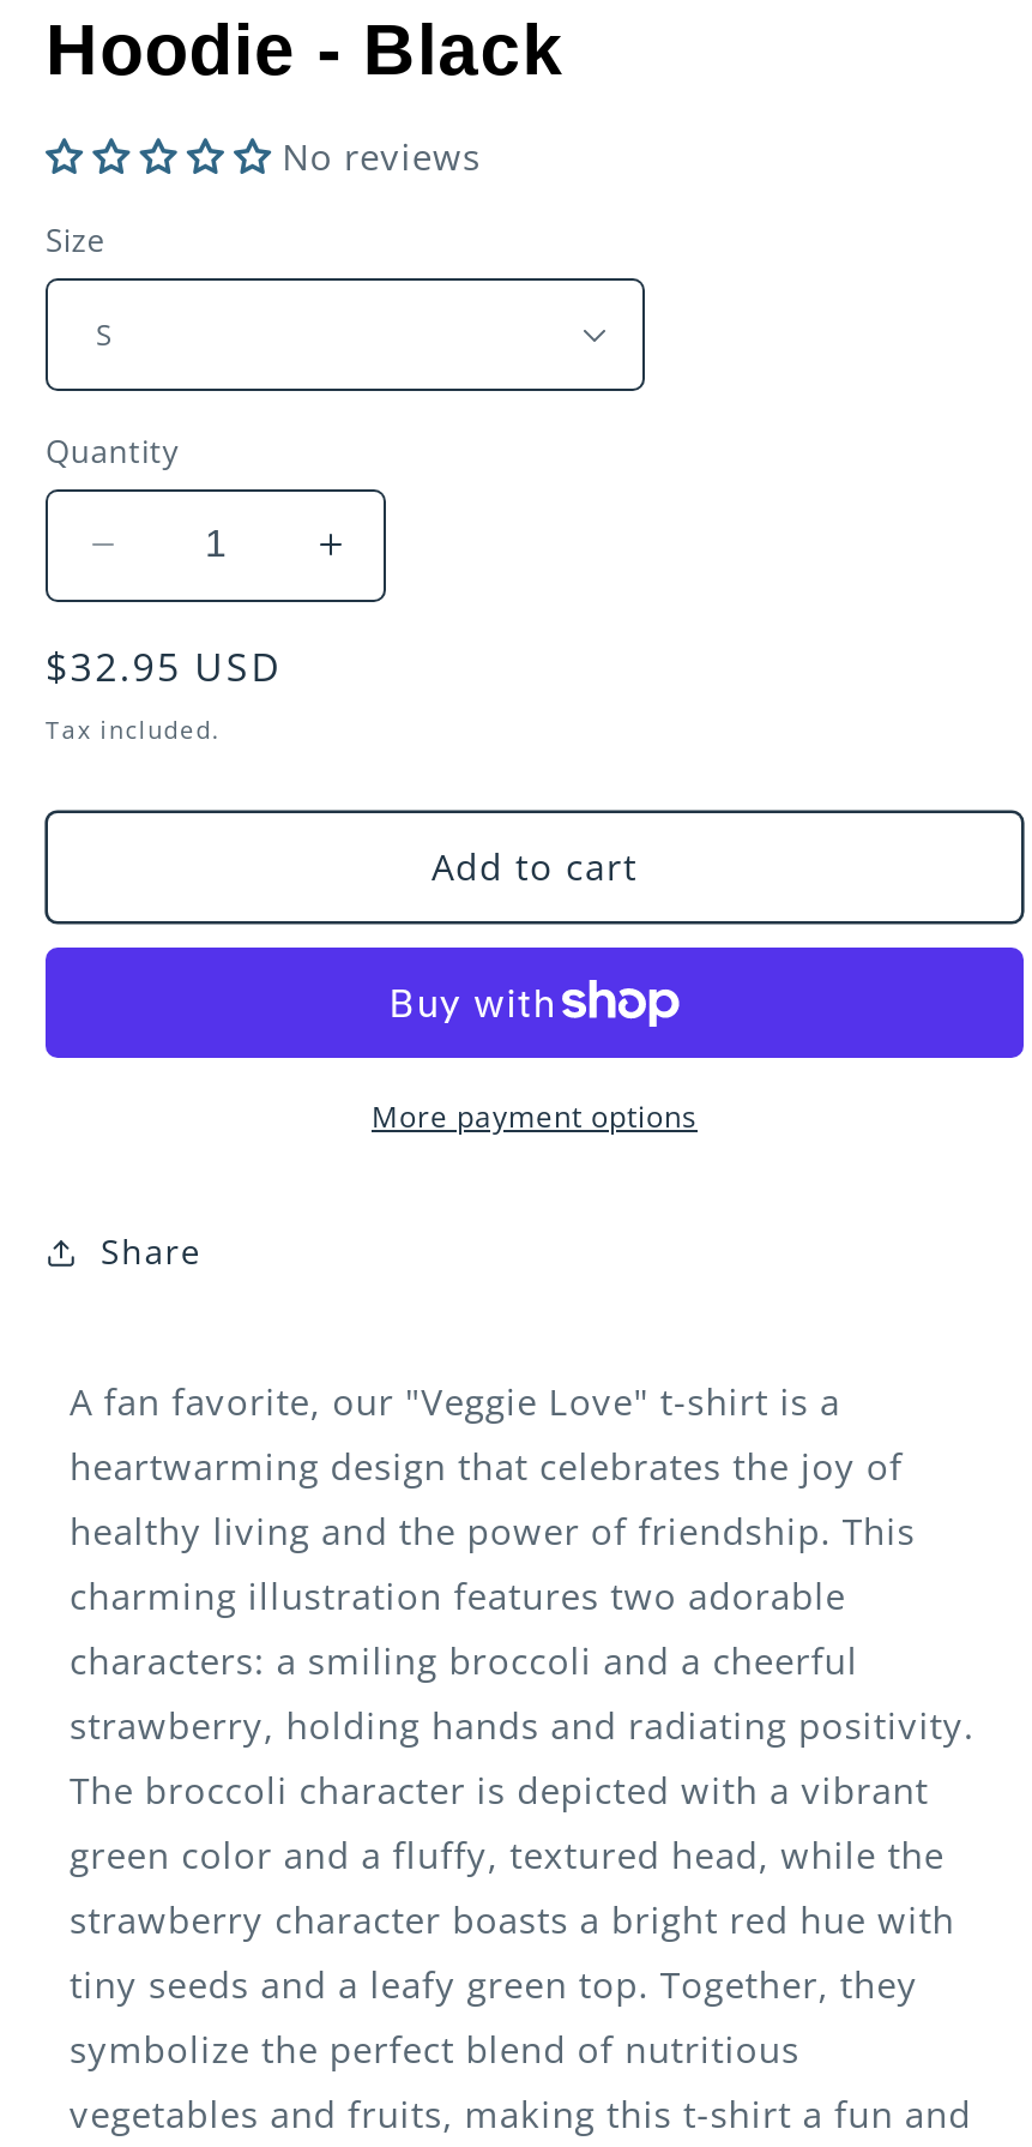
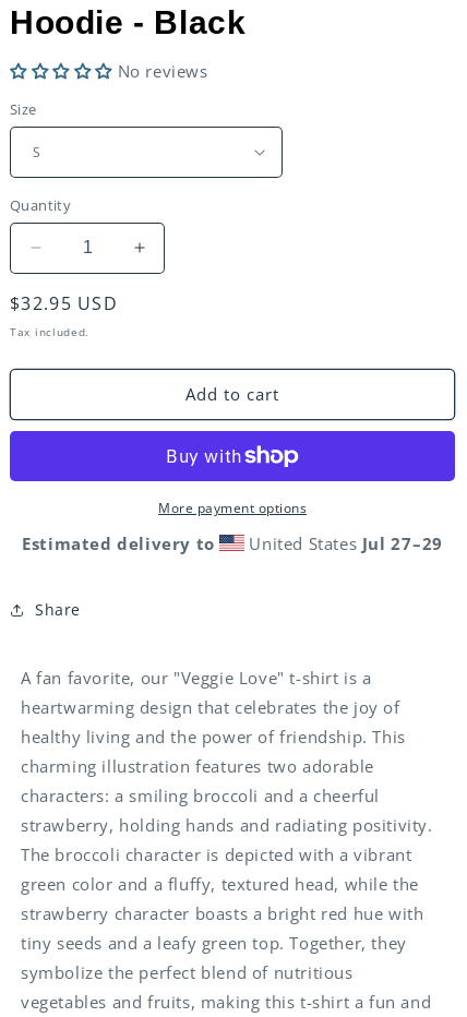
+ Estimated delivery to
+ United States Jul 27–29
